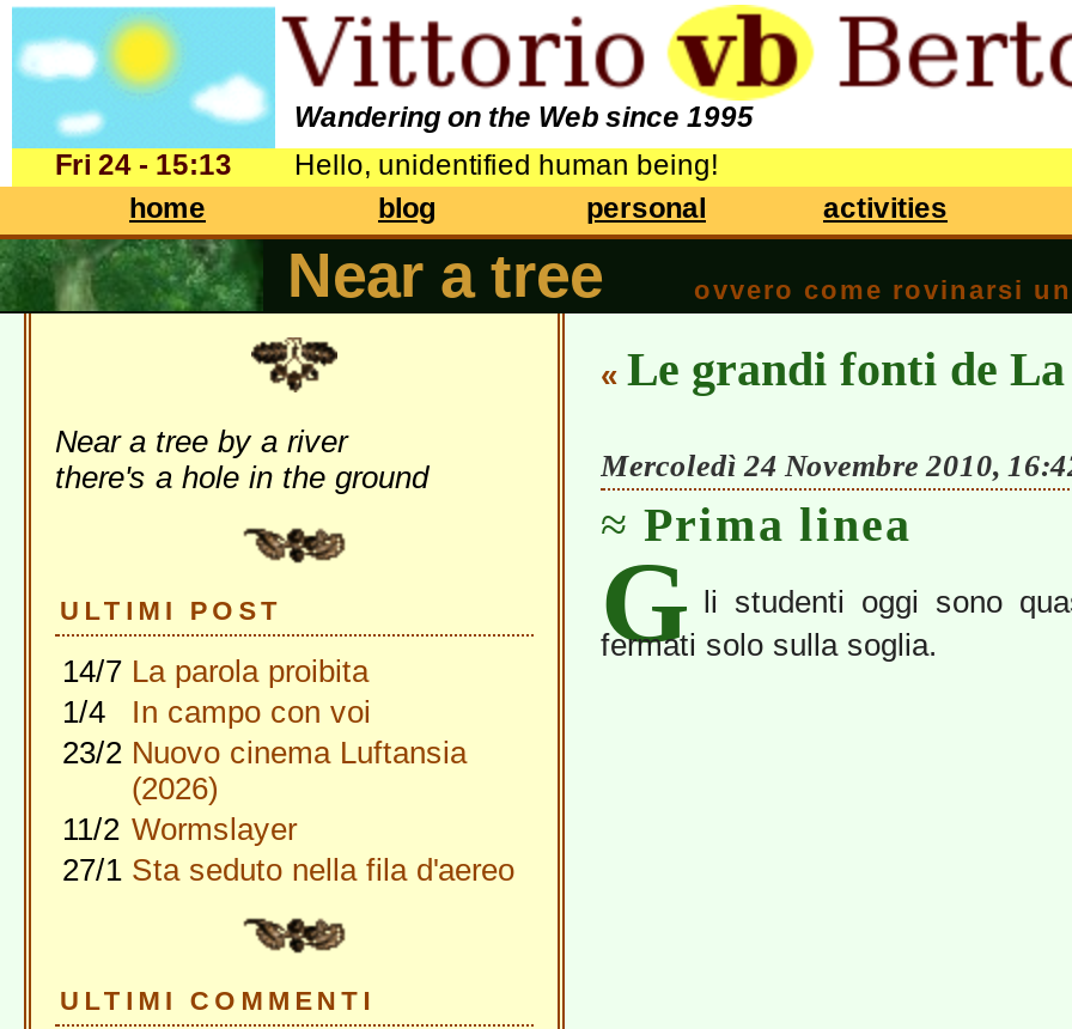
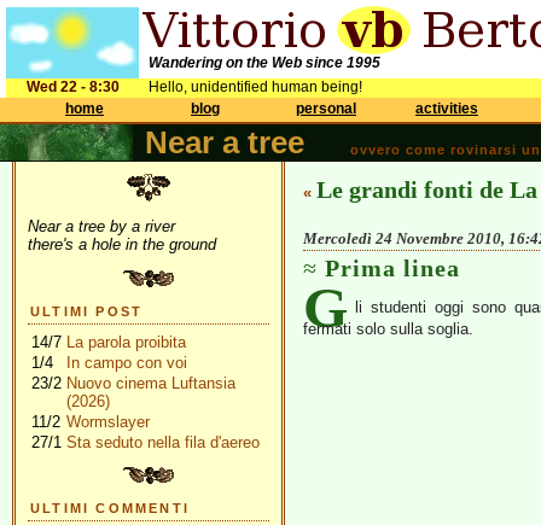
- Fri 24 - 15:13 Hello, unidentified human being!
+ Wed 22 - 8:30 Hello, unidentified human being!
